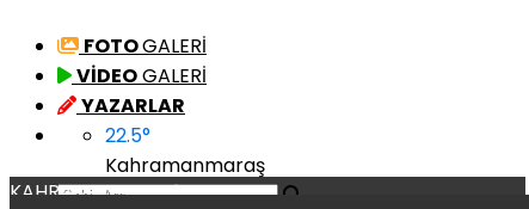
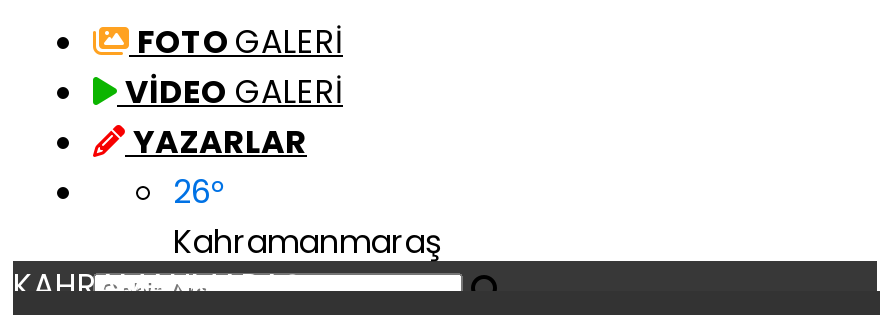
- 22.5°
+ 26°
